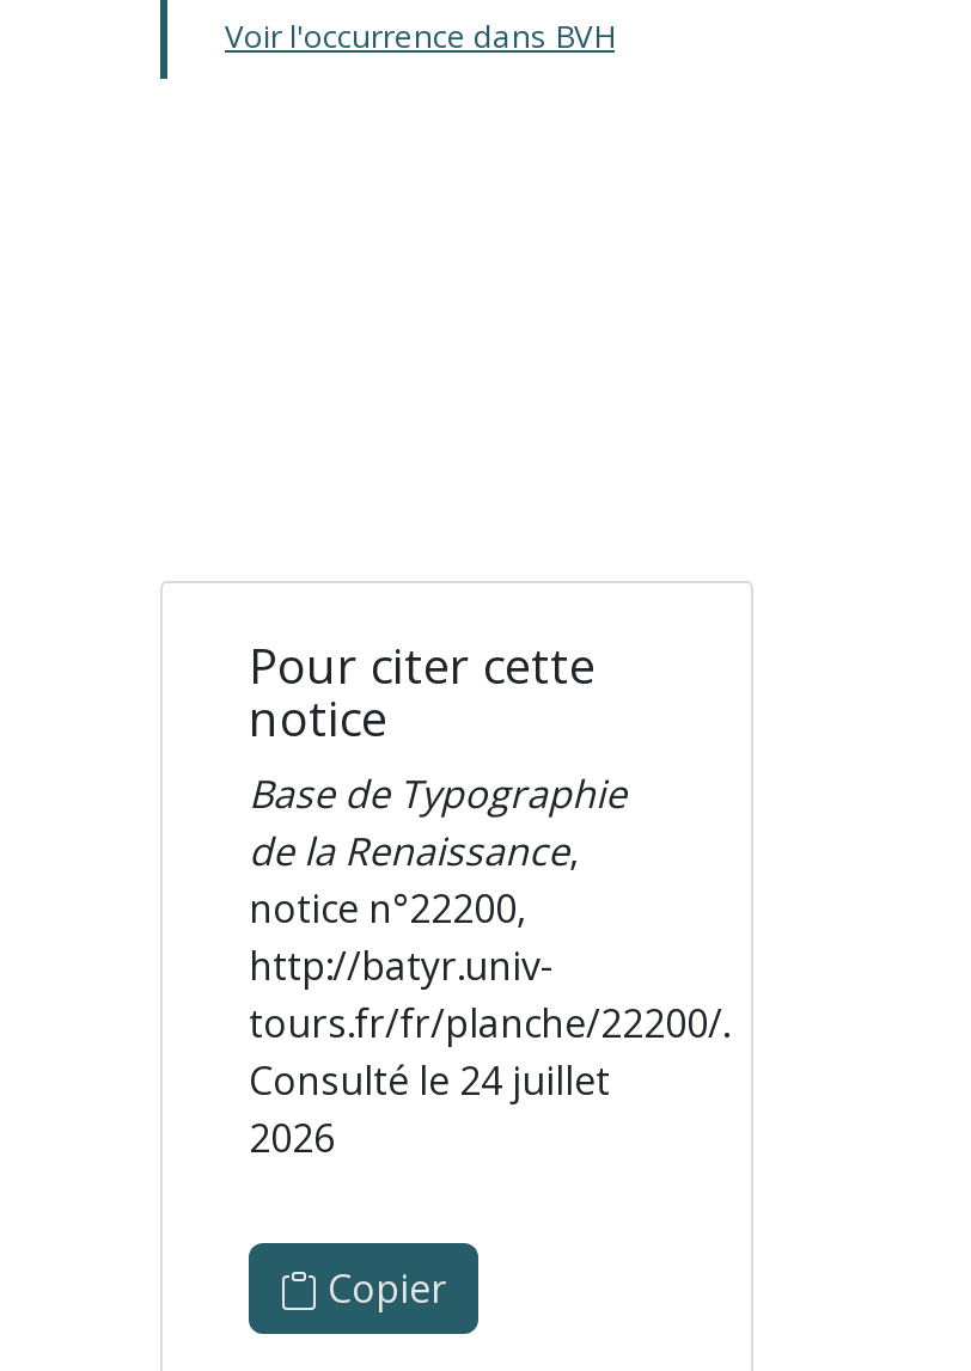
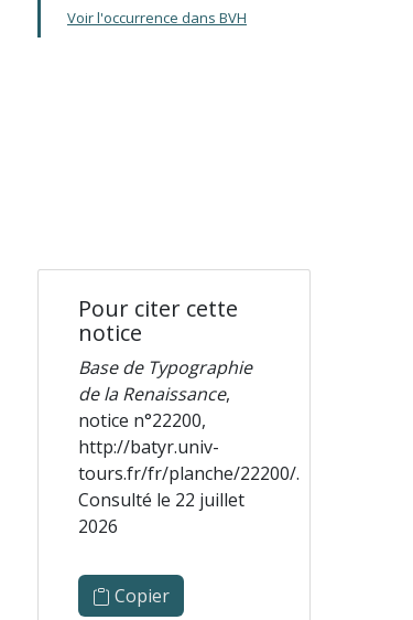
- Consulté le 24 juillet
+ Consulté le 22 juillet
